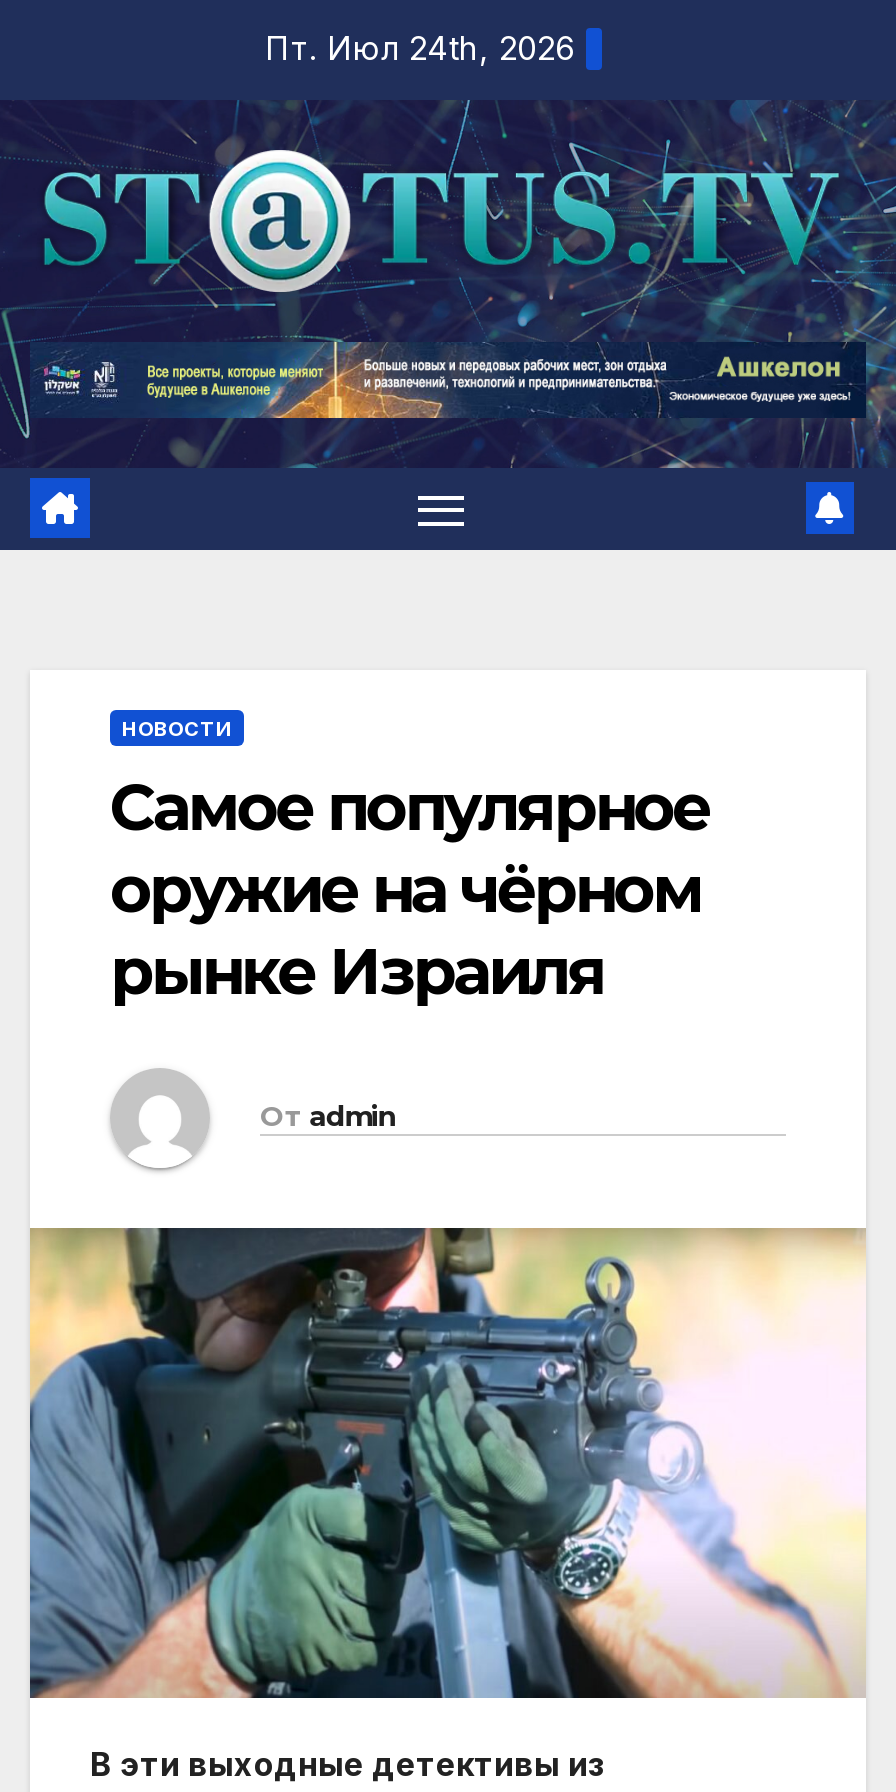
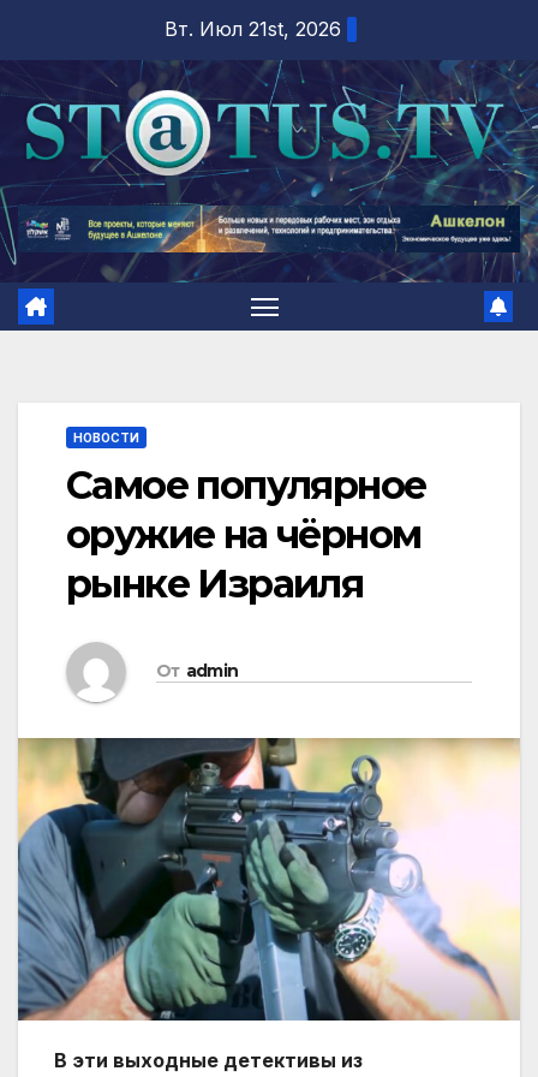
- Пт. Июл 24th, 2026
+ Вт. Июл 21st, 2026
